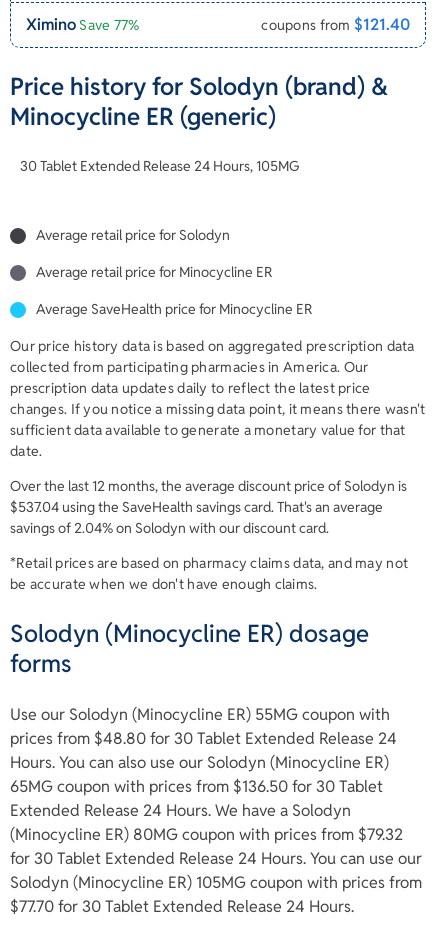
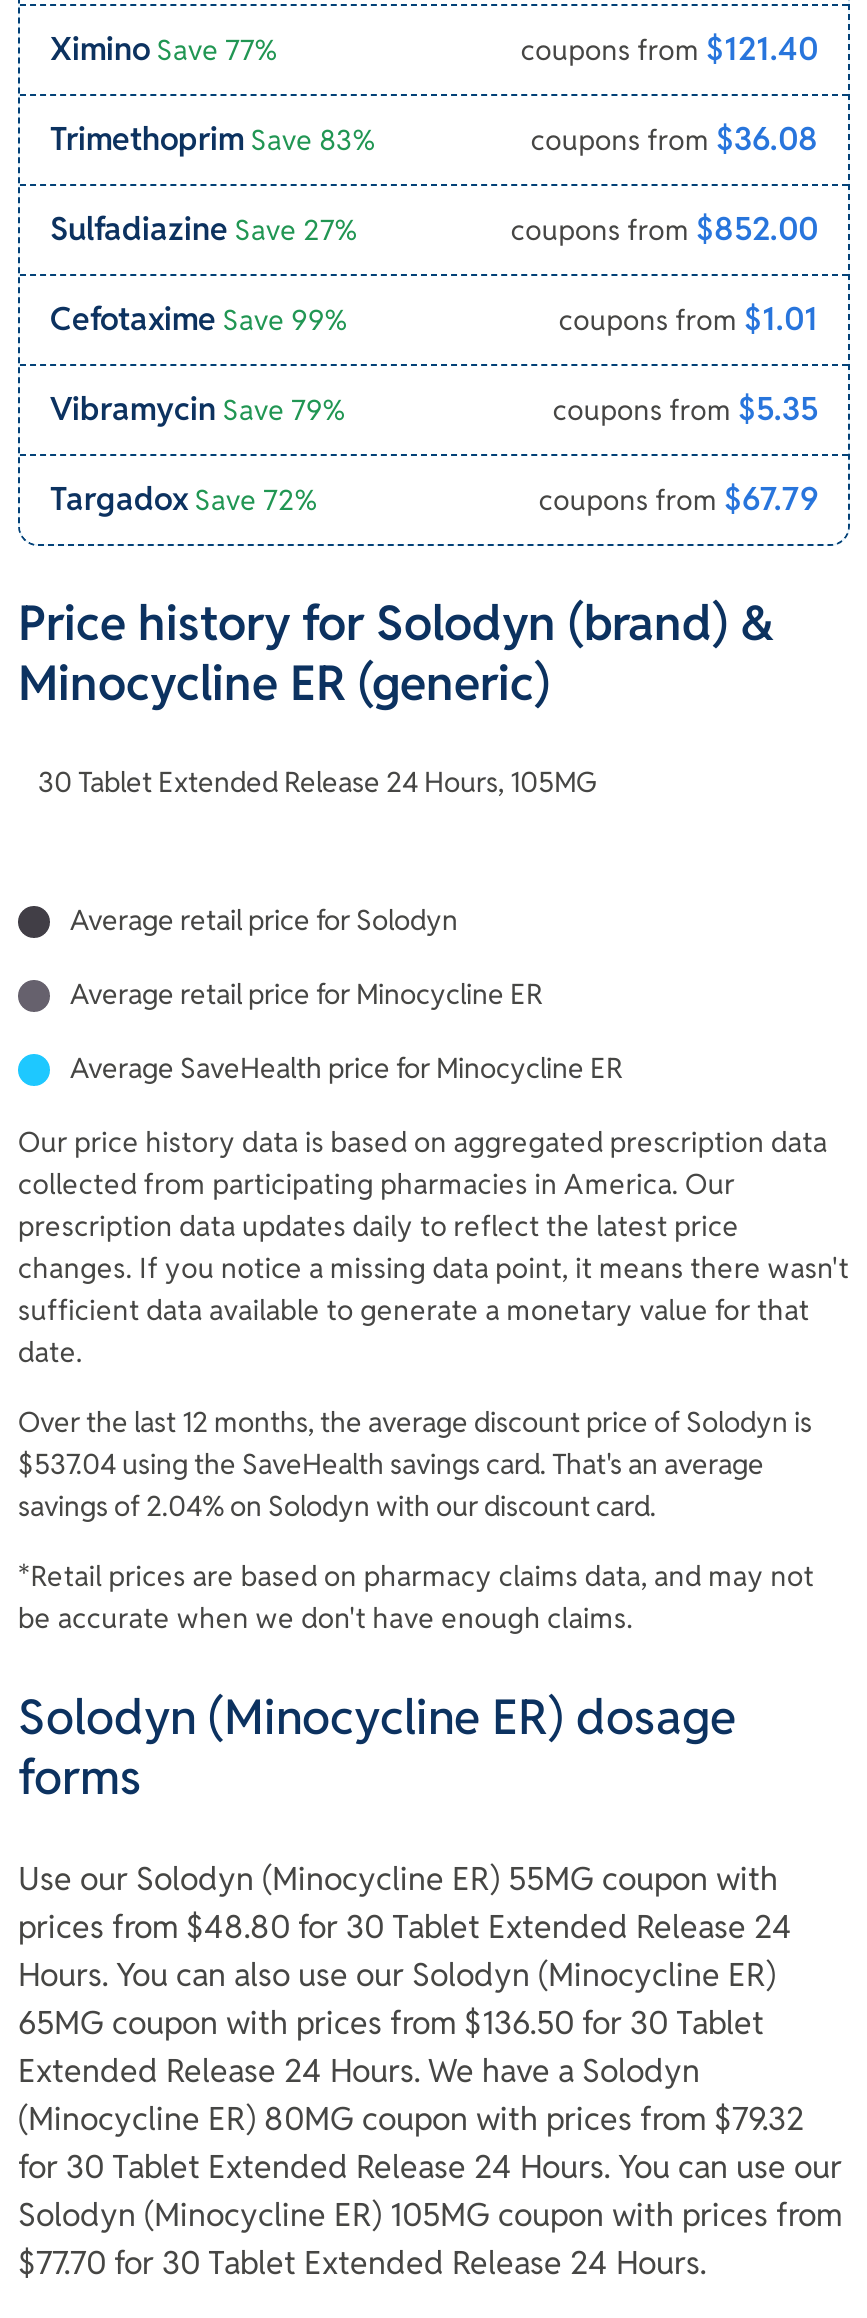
+ [image]
+ Trimethoprim Save 83%
+ coupons from $36.08
+ Sulfadiazine Save 27%
+ coupons from $852.00
+ Cefotaxime Save 99%
+ coupons from $1.01
+ Vibramycin Save 79%
+ coupons from $5.35
+ Targadox Save 72%
+ coupons from $67.79
